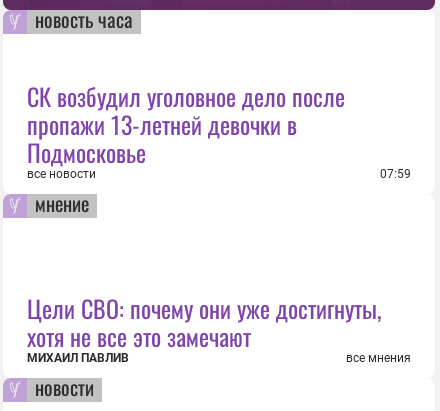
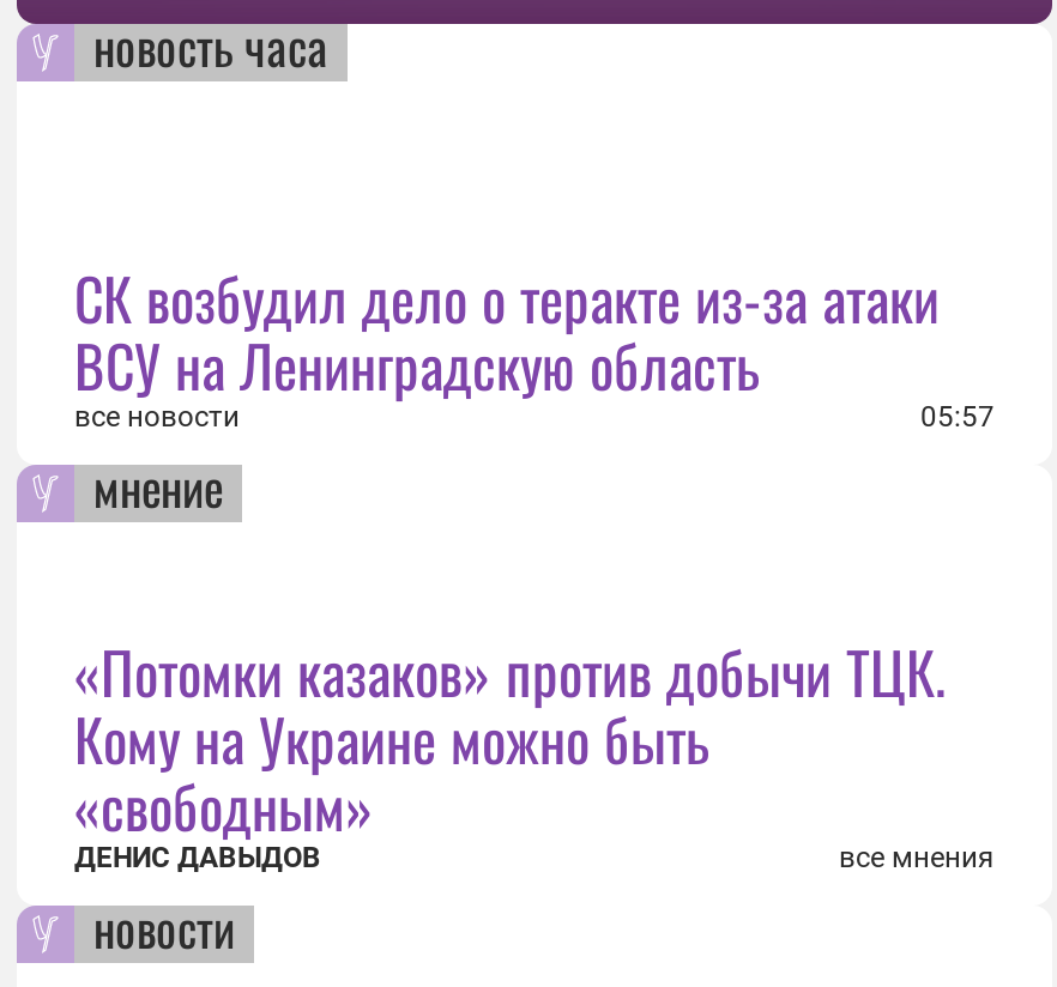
- СК возбудил уголовное дело после
- пропажи 13-летней девочки в
- Подмосковье
+ СК возбудил дело о теракте из-за атаки
+ ВСУ на Ленинградскую область

- 07:59
+ 05:57

- Цели СВО: почему они уже достигнуты,
- хотя не все это замечают
- МИХАИЛ ПАВЛИВ
+ «Потомки казаков» против добычи ТЦК.
+ Кому на Украине можно быть
+ «свободным»
+ ДЕНИС ДАВЫДОВ
